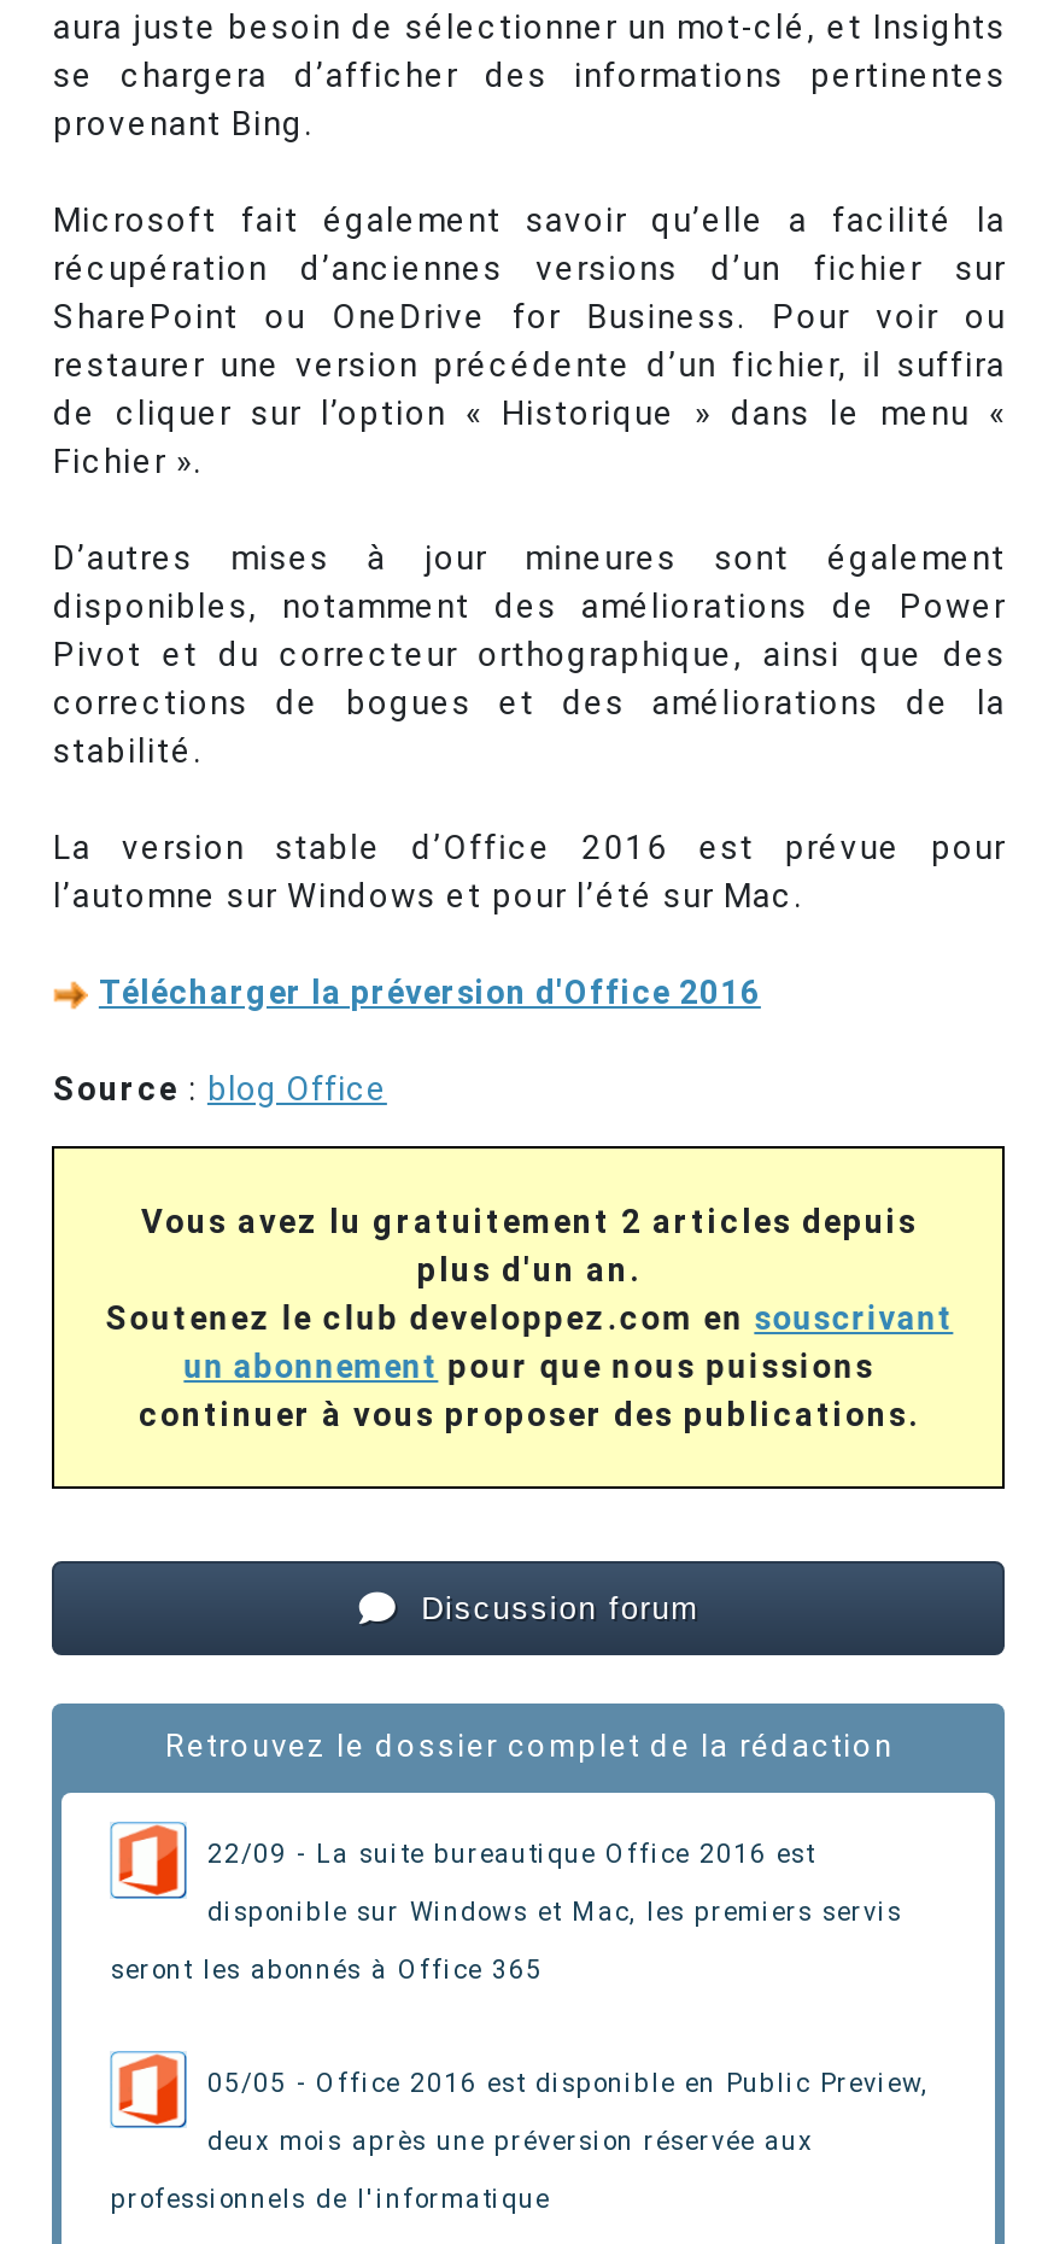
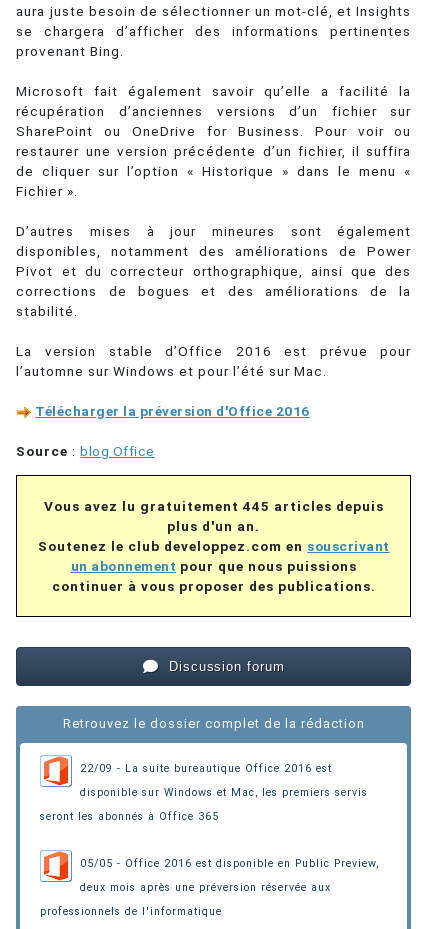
- Vous avez lu gratuitement 2 articles depuis
+ Vous avez lu gratuitement 445 articles depuis
